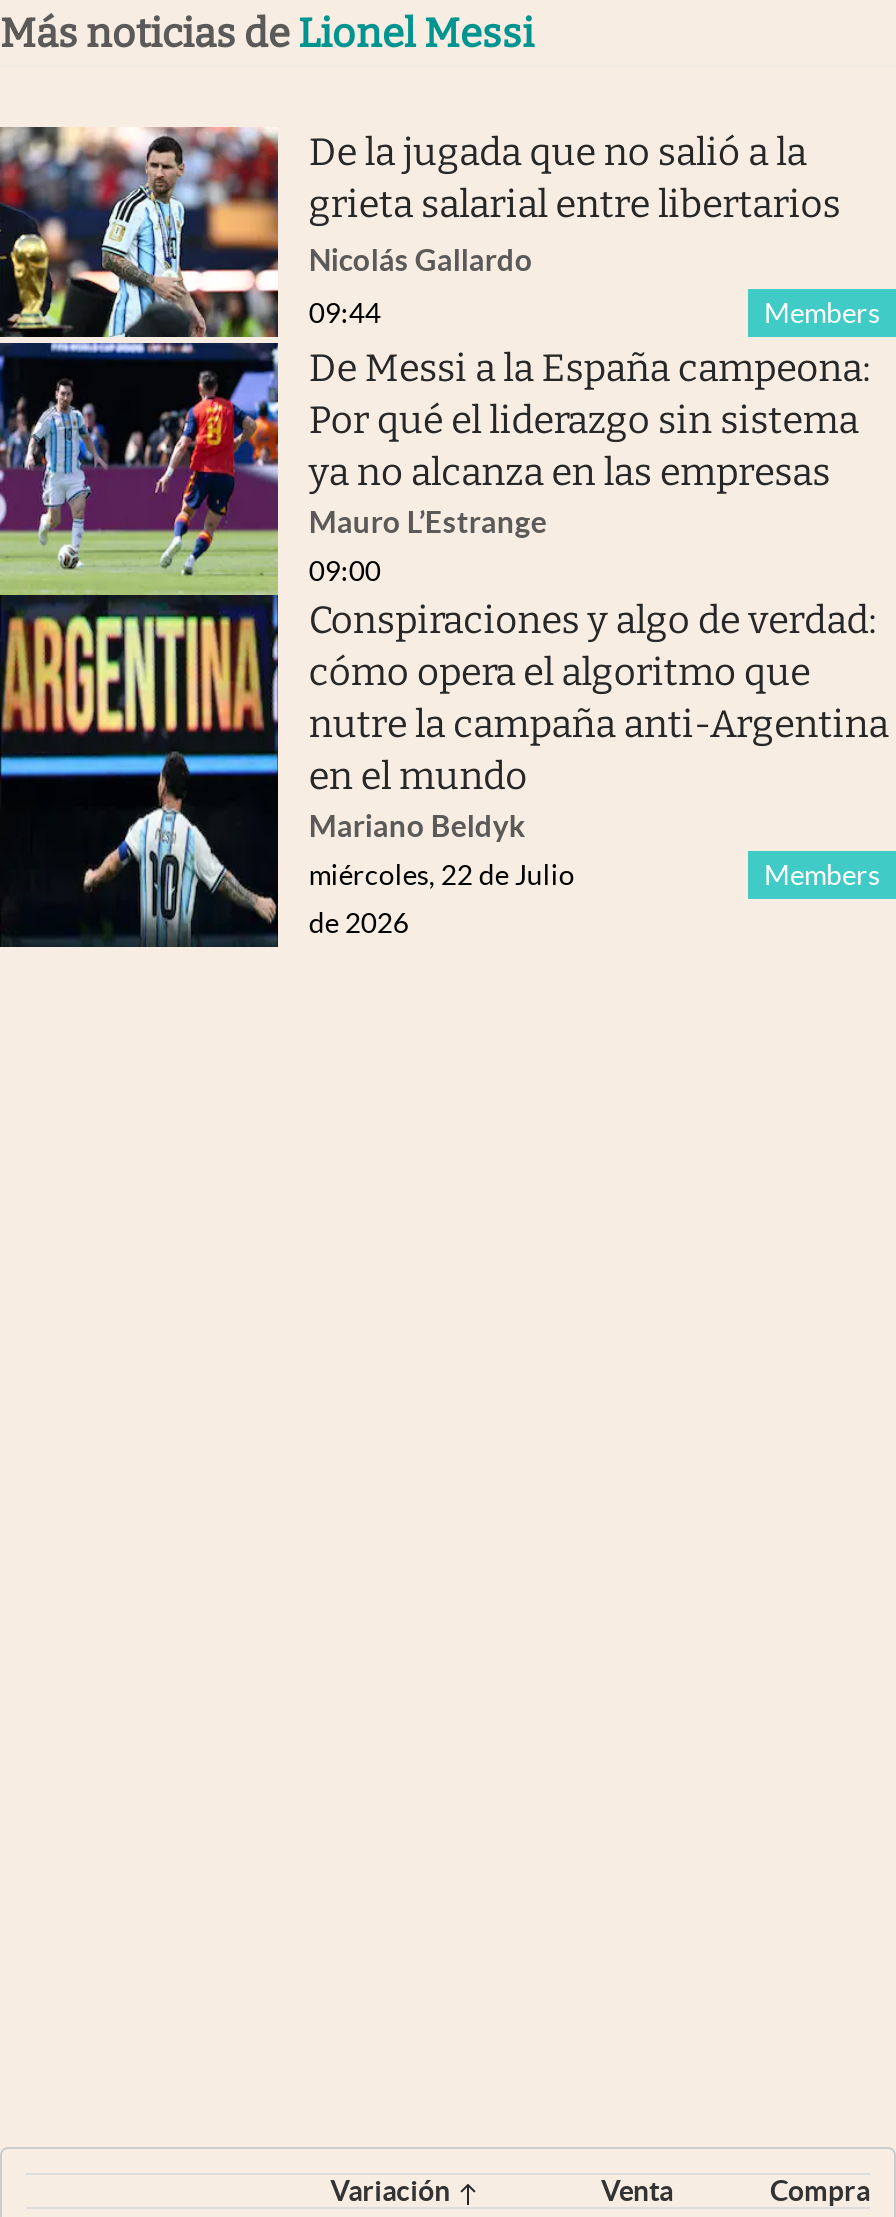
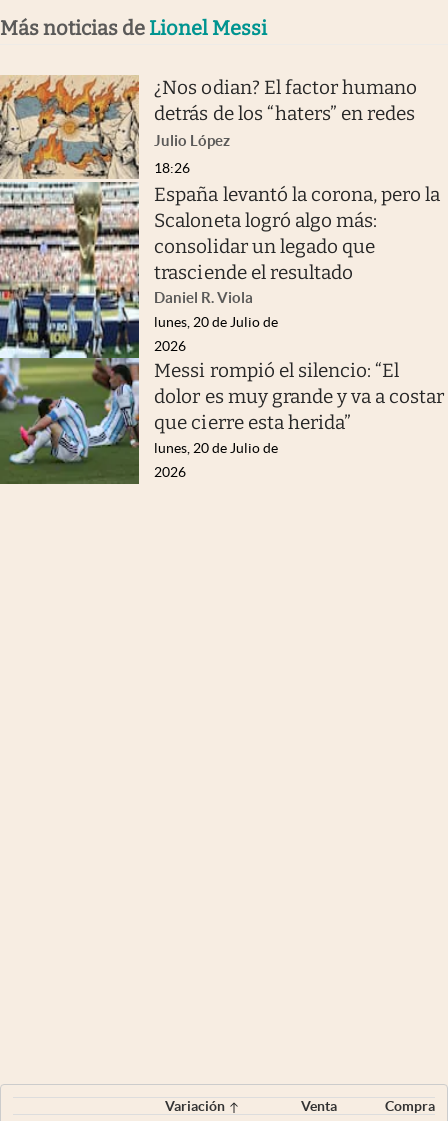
- [image]
- De la jugada que no salió a la
- grieta salarial entre libertarios
- Nicolás Gallardo
+ [image]
+ ¿Nos odian? El factor humano
+ detrás de los “haters” en redes
+ Julio López

- Members
- 09:44
- De Messi a la España campeona:
- Por qué el liderazgo sin sistema
- ya no alcanza en las empresas
- Mauro L’Estrange
+ 18:26
+ España levantó la corona, pero la
+ Scaloneta logró algo más:
+ consolidar un legado que
+ trasciende el resultado
+ Daniel R. Viola

- 09:00
- Conspiraciones y algo de verdad:
- cómo opera el algoritmo que
- nutre la campaña anti-Argentina
- en el mundo
- Mariano Beldyk
+ lunes, 20 de Julio de

- Members
- miércoles, 22 de Julio
+ 2026
+ Messi rompió el silencio: “El
+ dolor es muy grande y va a costar
+ que cierre esta herida”
+ lunes, 20 de Julio de

- de 2026
+ 2026
